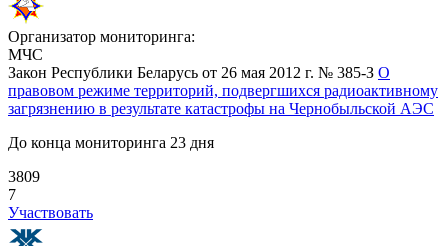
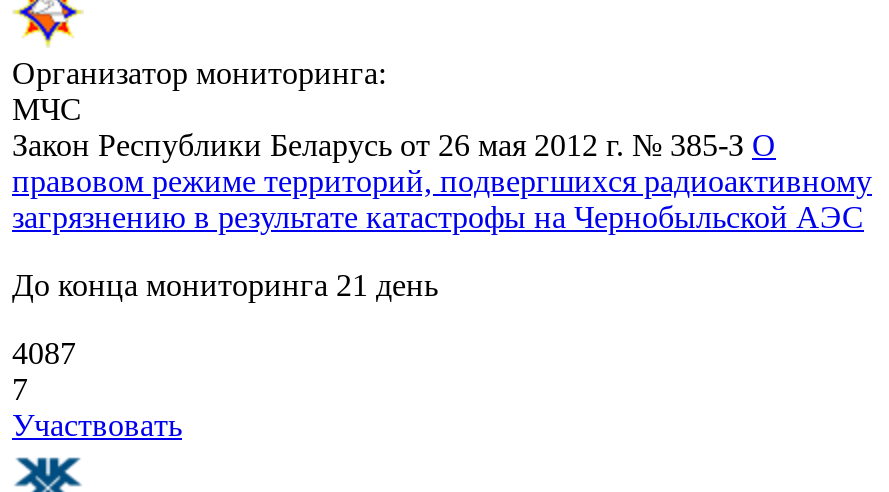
- До конца мониторинга 23 дня
+ До конца мониторинга 21 день

- 3809
+ 4087
